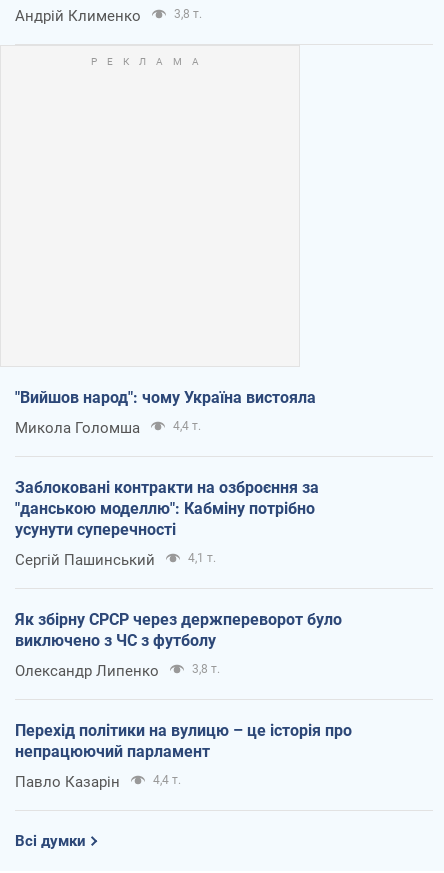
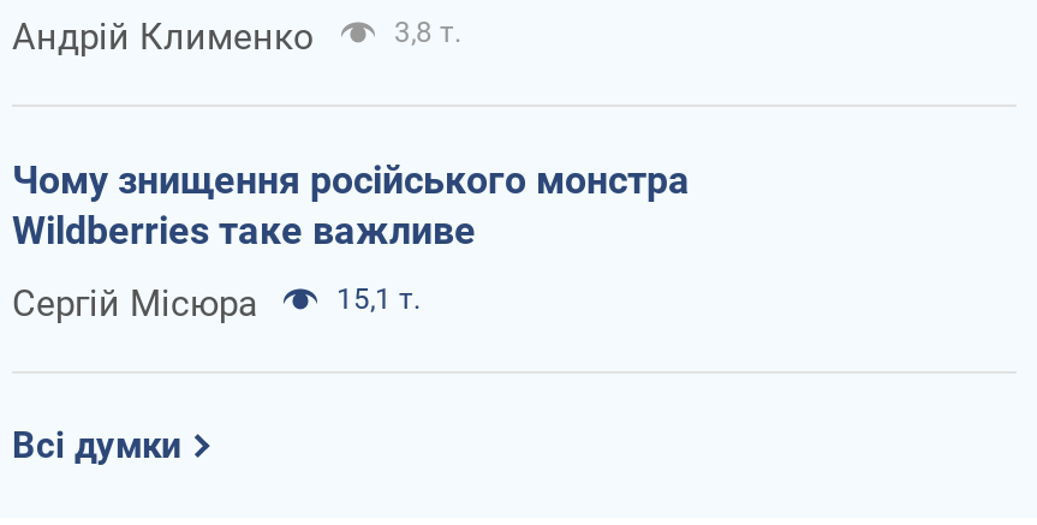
- "Вийшов народ": чому Україна вистояла
- Микола Голомша
- 4,4 т.
- Заблоковані контракти на озброєння за
- "данською моделлю": Кабміну потрібно
- усунути суперечності
- Сергій Пашинський
- 4,1 т.
- Як збірну СРСР через держпереворот було
- виключено з ЧС з футболу
- Олександр Липенко
- 3,8 т.
- Перехід політики на вулицю – це історія про
- непрацюючий парламент
- Павло Казарін
- 4,4 т.
+ Чому знищення російського монстра
+ Wildberries таке важливе
+ Сергій Місюра
+ 15,1 т.
